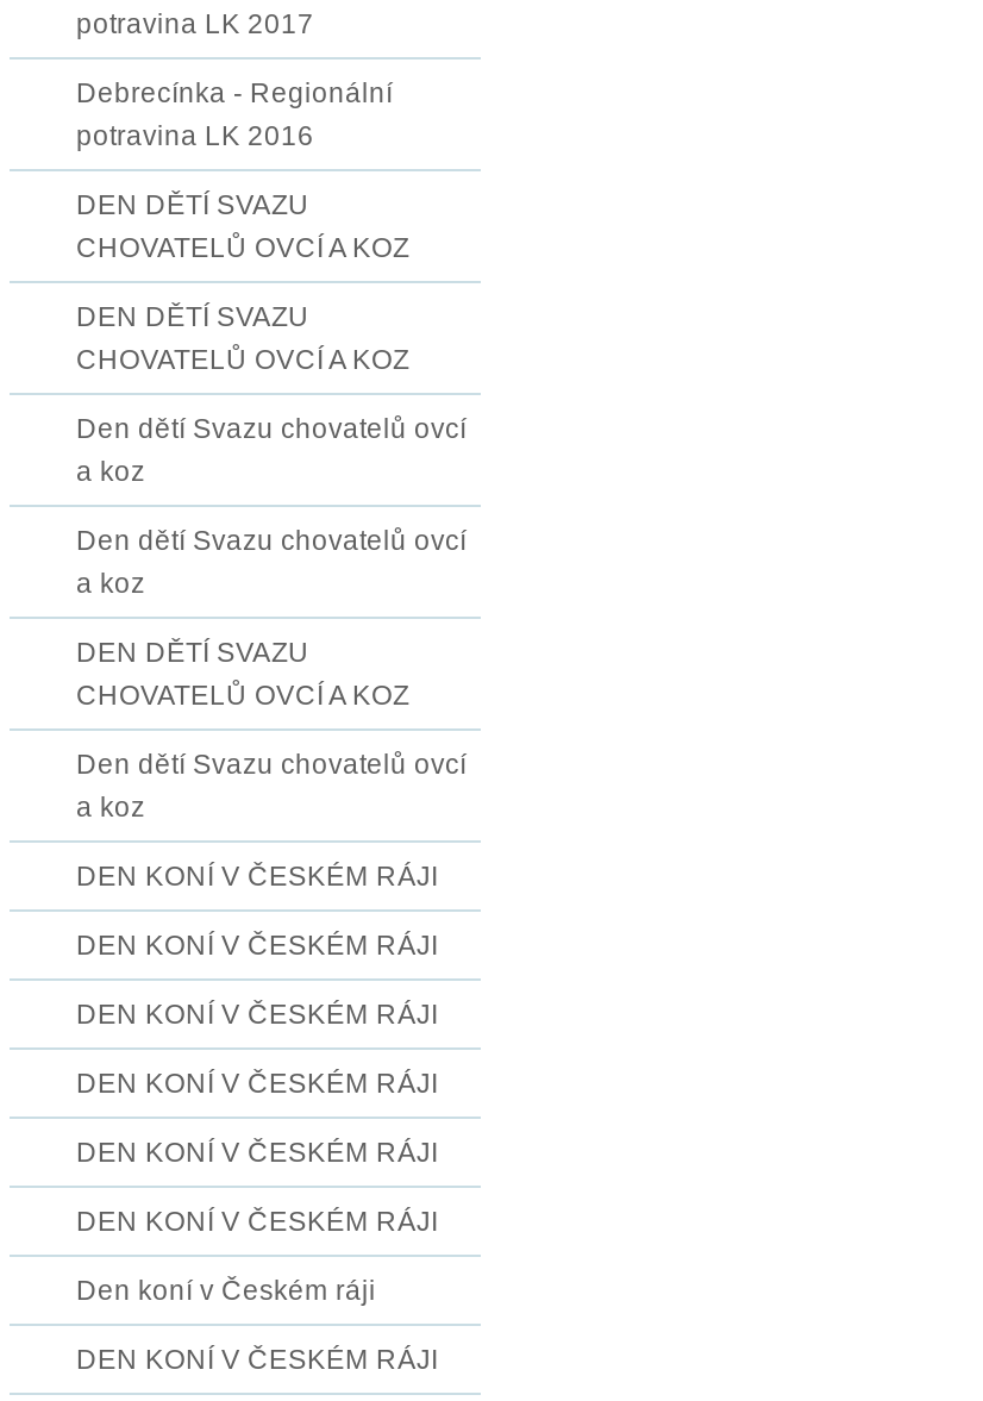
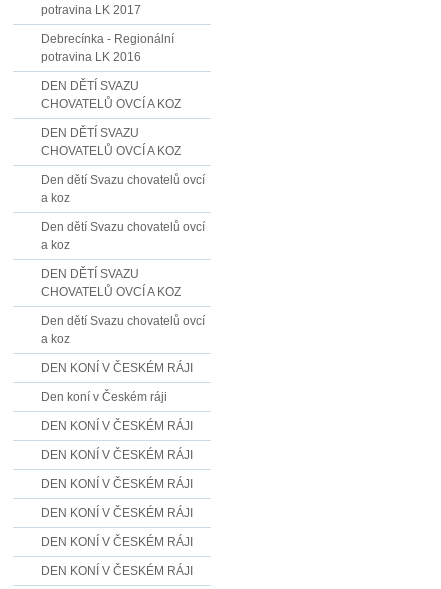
moved down: DEN KONÍ V ČESKÉM RÁJI | DEN KONÍ V ČESKÉM RÁJI | DEN KONÍ V ČESKÉM RÁJI | DEN KONÍ V ČESKÉM RÁJI | DEN KONÍ V ČESKÉM RÁJI

moved up: Den koní v Českém ráji
